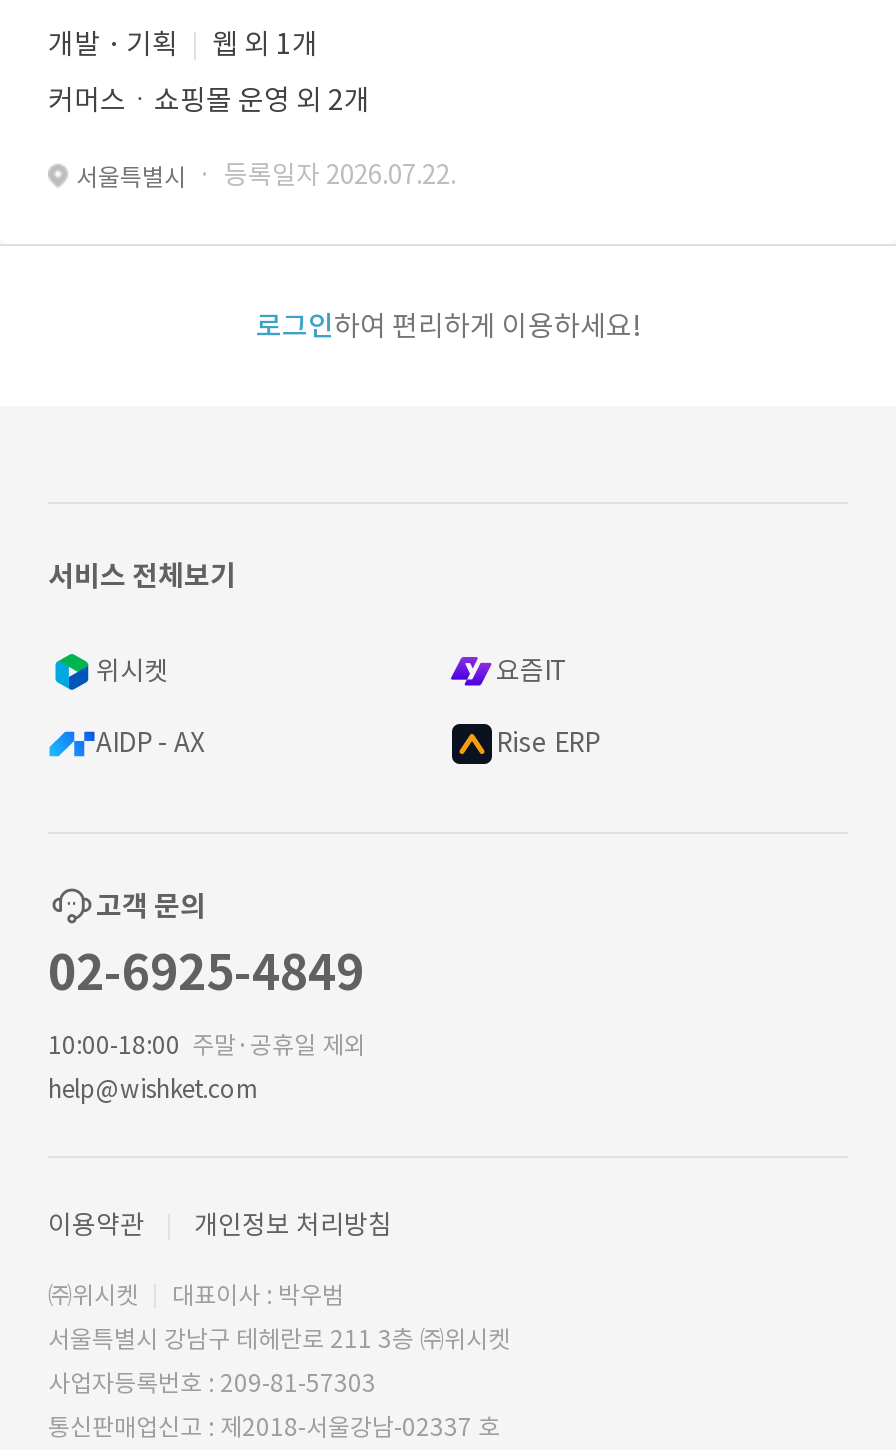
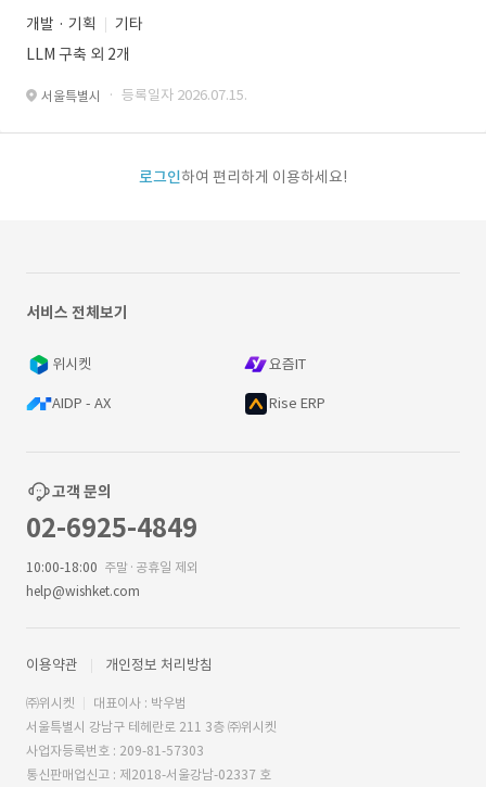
- 웹 외 1개
+ 기타

- 커머스ㆍ쇼핑몰 운영 외 2개
+ LLM 구축 외 2개

- 서울특별시 · 등록일자 2026.07.22.
+ 서울특별시 · 등록일자 2026.07.15.
